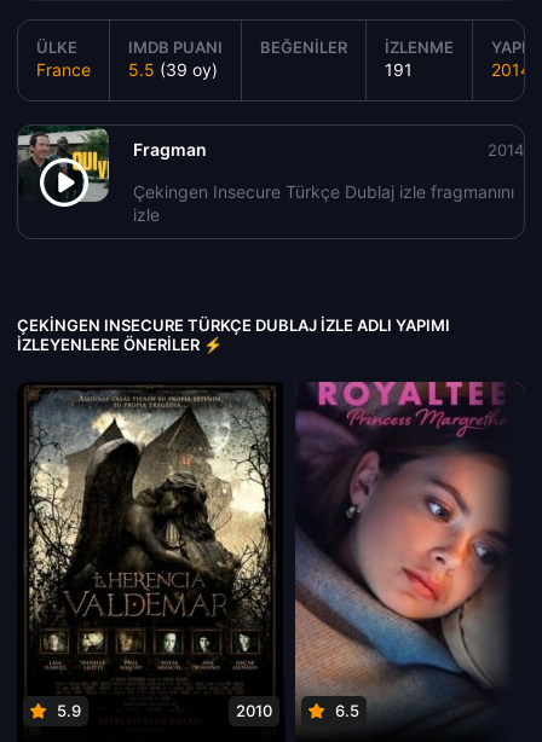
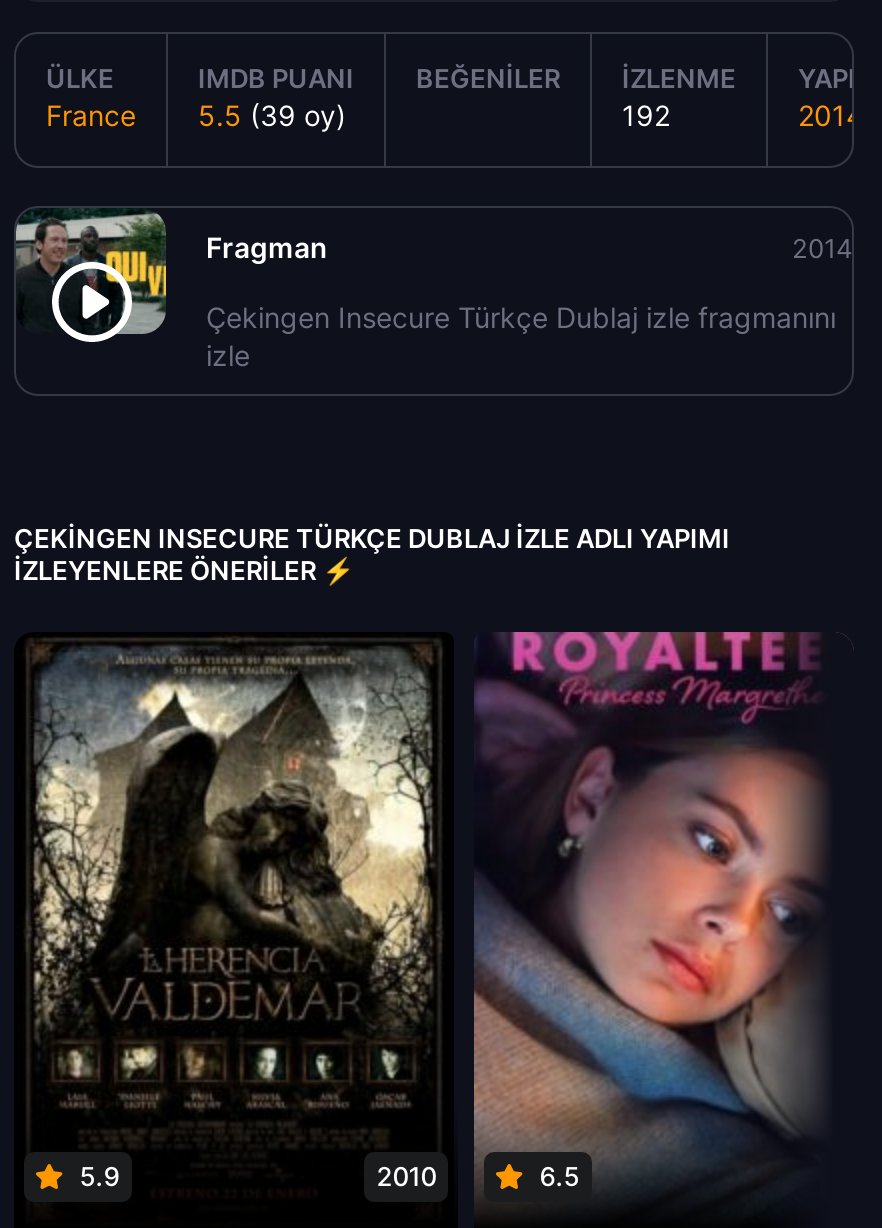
- 191
+ 192
